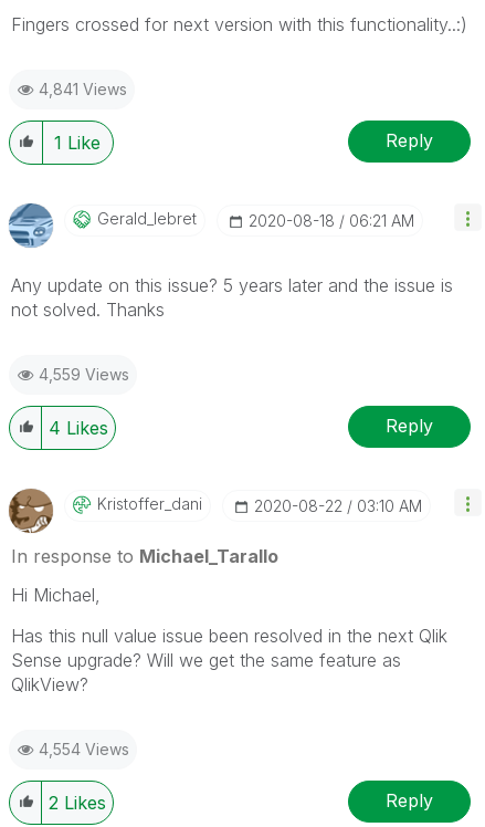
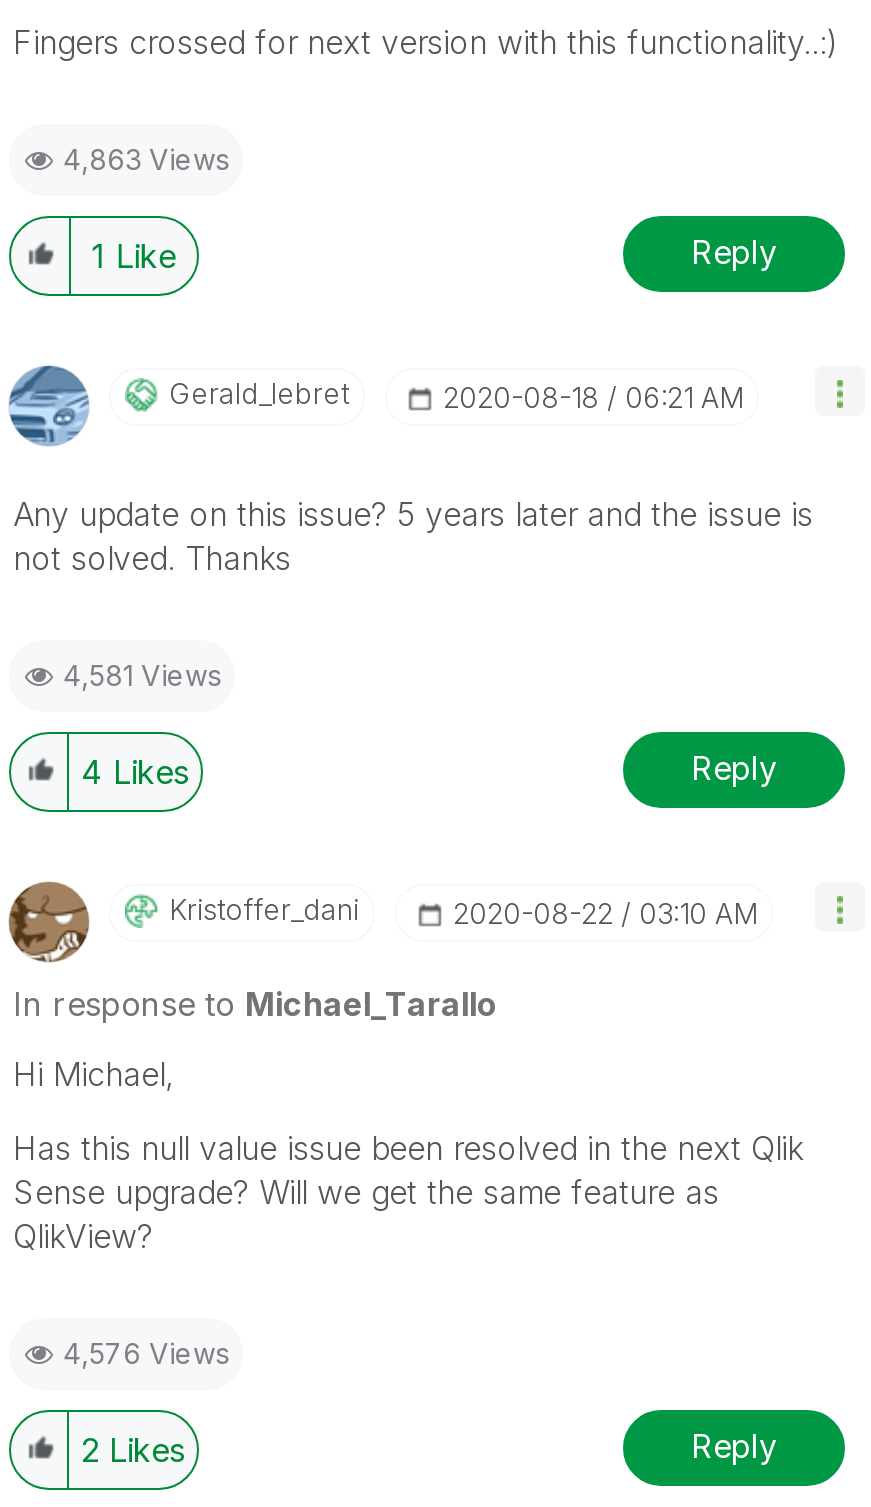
- 4,841 Views
+ 4,863 Views

- 4,559 Views
+ 4,581 Views

- 4,554 Views
+ 4,576 Views
